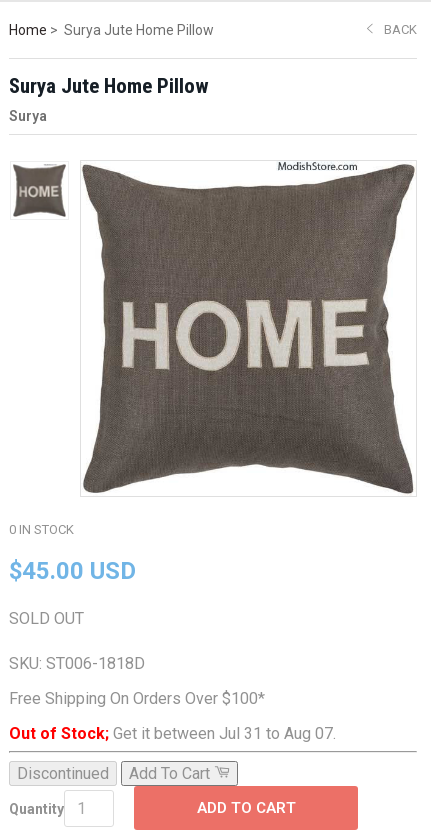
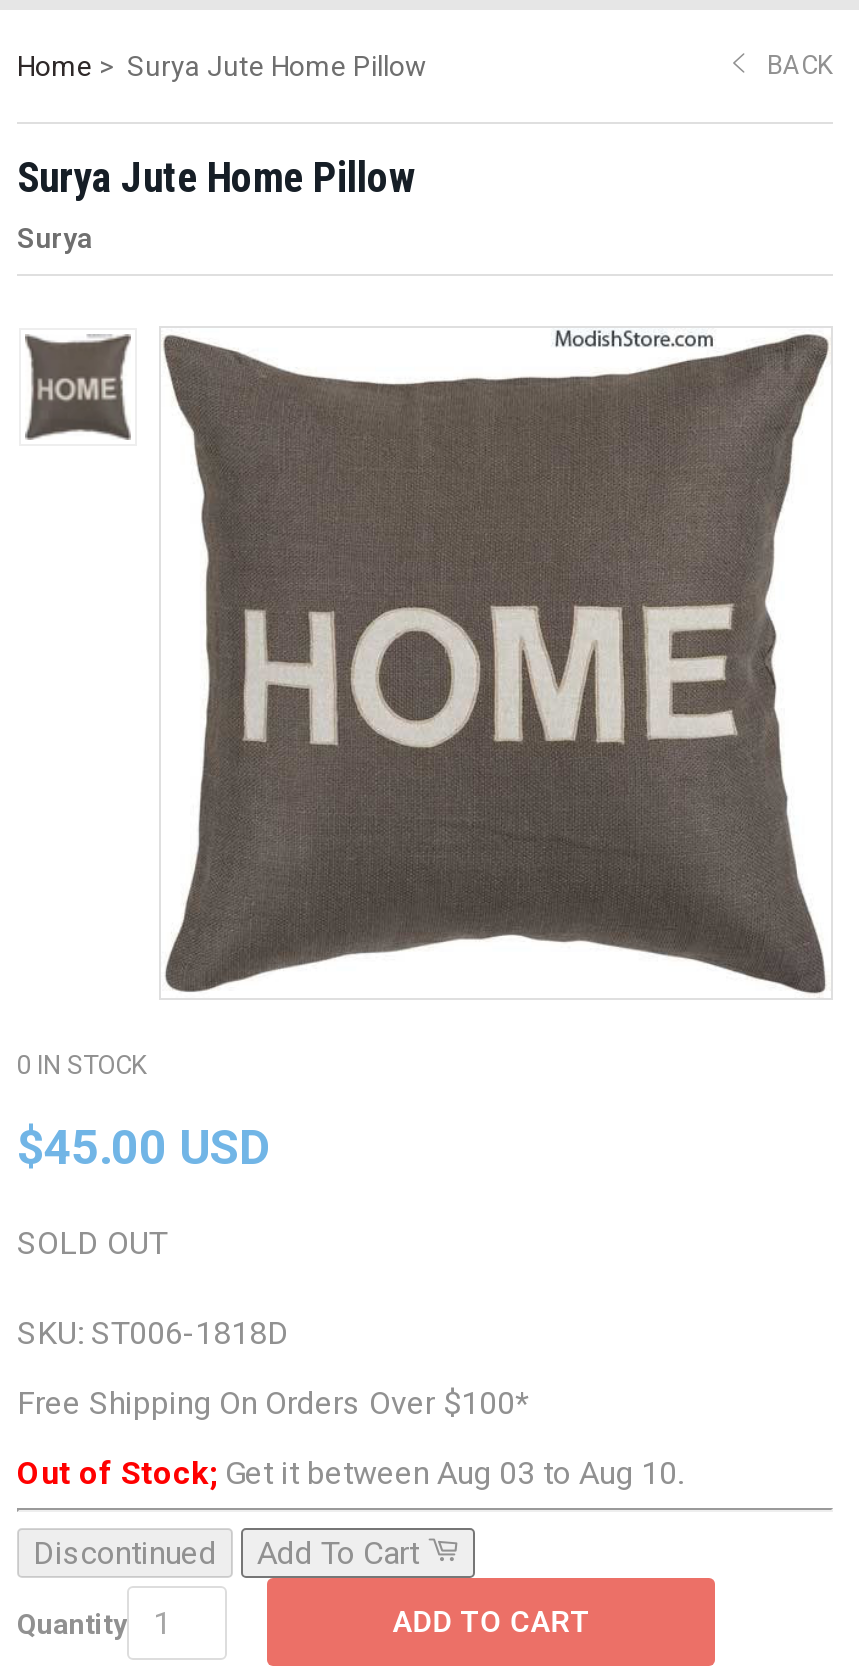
- Out of Stock; Get it between Jul 31 to Aug 07.
+ Out of Stock; Get it between Aug 03 to Aug 10.
